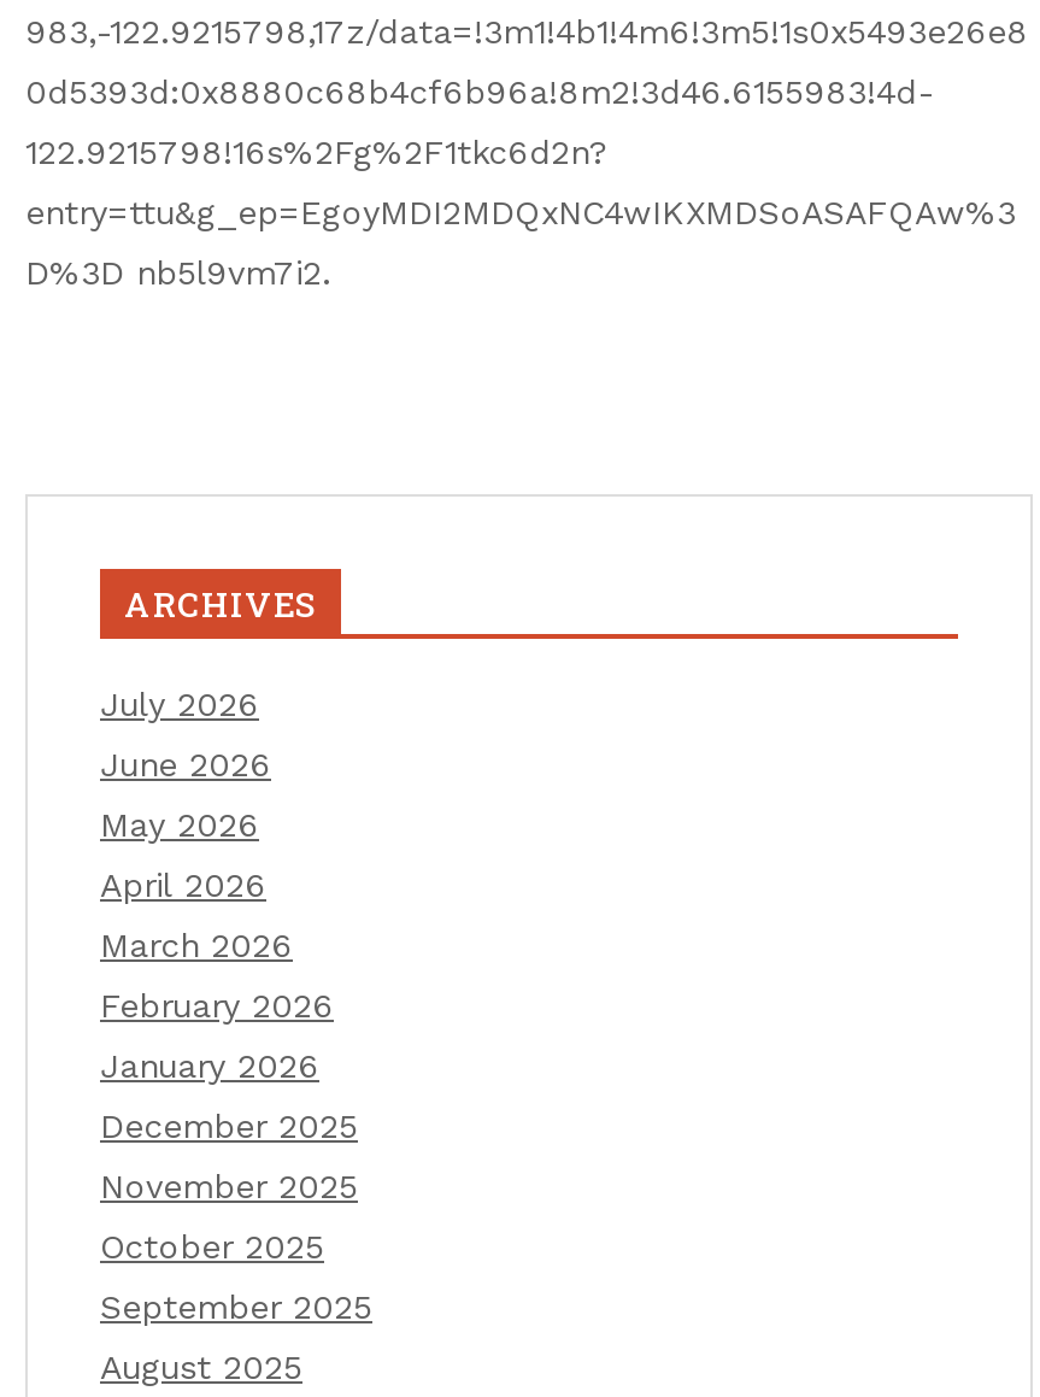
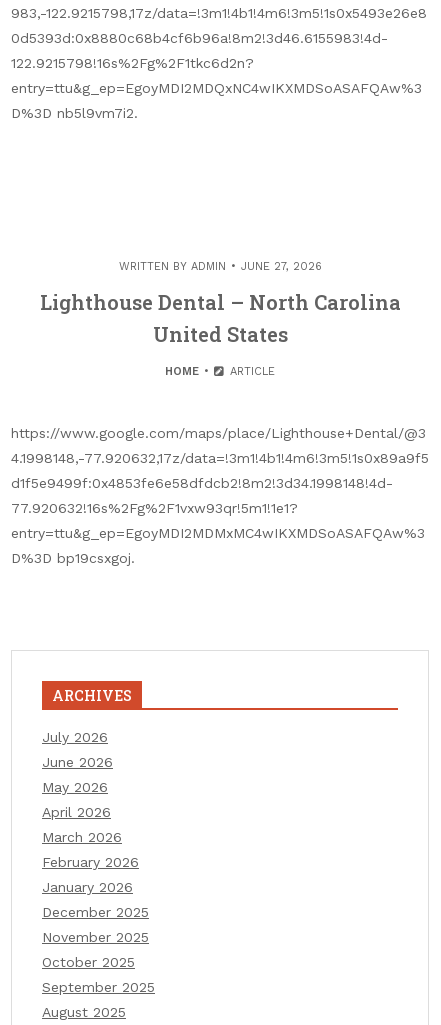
+ https://www.google.com/maps/place/Lighthouse+Dental/@3
+ 4.1998148,-77.920632,17z/data=!3m1!4b1!4m6!3m5!1s0x89a9f5
+ d1f5e9499f:0x4853fe6e58dfdcb2!8m2!3d34.1998148!4d-
+ 77.920632!16s%2Fg%2F1vxw93qr!5m1!1e1?
+ entry=ttu&g_ep=EgoyMDI2MDMxMC4wIKXMDSoASAFQAw%3
+ D%3D bp19csxgoj.

+ WRITTEN BY ADMIN
+ JUNE 27, 2026
+ Lighthouse Dental – North Carolina
+ United States
+ HOME
+ ARTICLE
